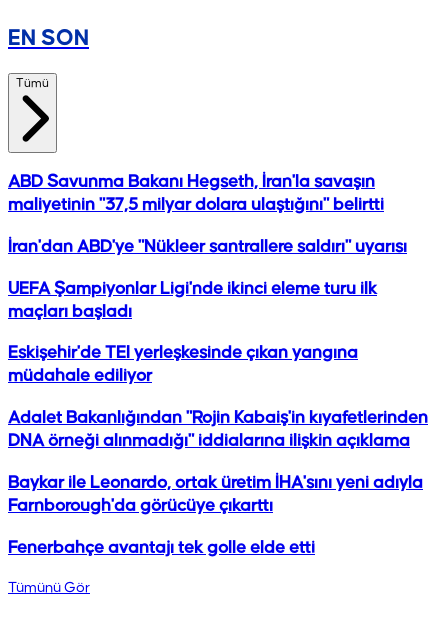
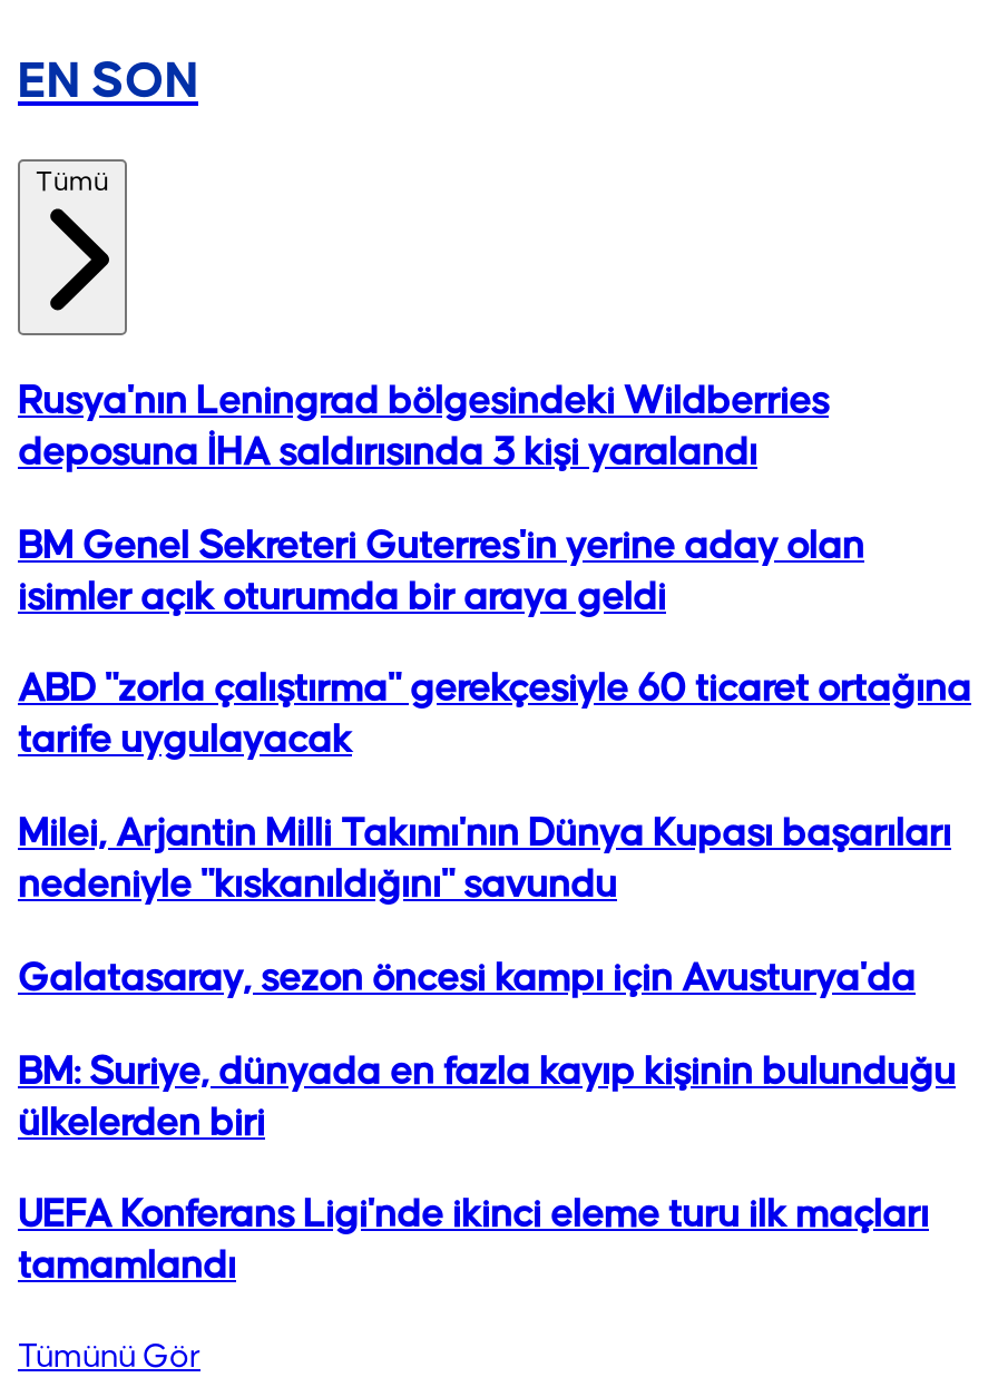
- ABD Savunma Bakanı Hegseth, İran'la savaşın
- maliyetinin "37,5 milyar dolara ulaştığını" belirtti
+ Rusya'nın Leningrad bölgesindeki Wildberries
+ deposuna İHA saldırısında 3 kişi yaralandı

- İran'dan ABD'ye "Nükleer santrallere saldırı" uyarısı
+ BM Genel Sekreteri Guterres'in yerine aday olan
+ isimler açık oturumda bir araya geldi

- UEFA Şampiyonlar Ligi'nde ikinci eleme turu ilk
- maçları başladı
+ ABD "zorla çalıştırma" gerekçesiyle 60 ticaret ortağına
+ tarife uygulayacak

- Eskişehir'de TEI yerleşkesinde çıkan yangına
- müdahale ediliyor
+ Milei, Arjantin Milli Takımı'nın Dünya Kupası başarıları
+ nedeniyle "kıskanıldığını" savundu

- Adalet Bakanlığından "Rojin Kabaiş'in kıyafetlerinden
- DNA örneği alınmadığı" iddialarına ilişkin açıklama
+ Galatasaray, sezon öncesi kampı için Avusturya'da

- Baykar ile Leonardo, ortak üretim İHA'sını yeni adıyla
- Farnborough'da görücüye çıkarttı
+ BM: Suriye, dünyada en fazla kayıp kişinin bulunduğu
+ ülkelerden biri

- Fenerbahçe avantajı tek golle elde etti
+ UEFA Konferans Ligi'nde ikinci eleme turu ilk maçları
+ tamamlandı
